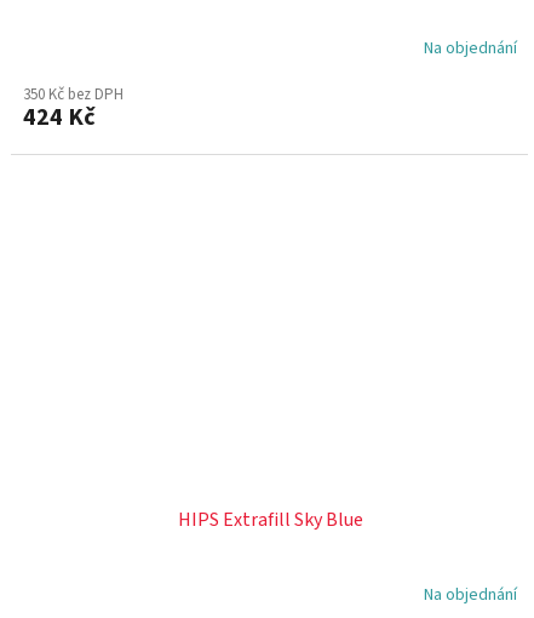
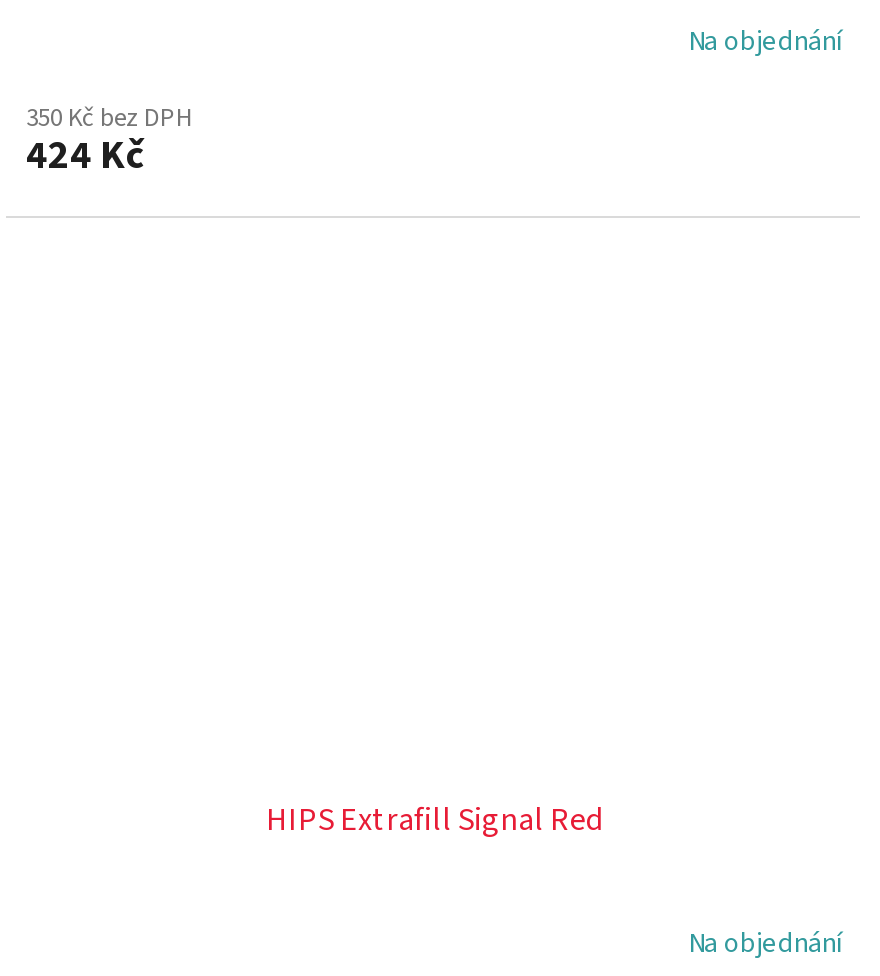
- HIPS Extrafill Sky Blue
+ HIPS Extrafill Signal Red
